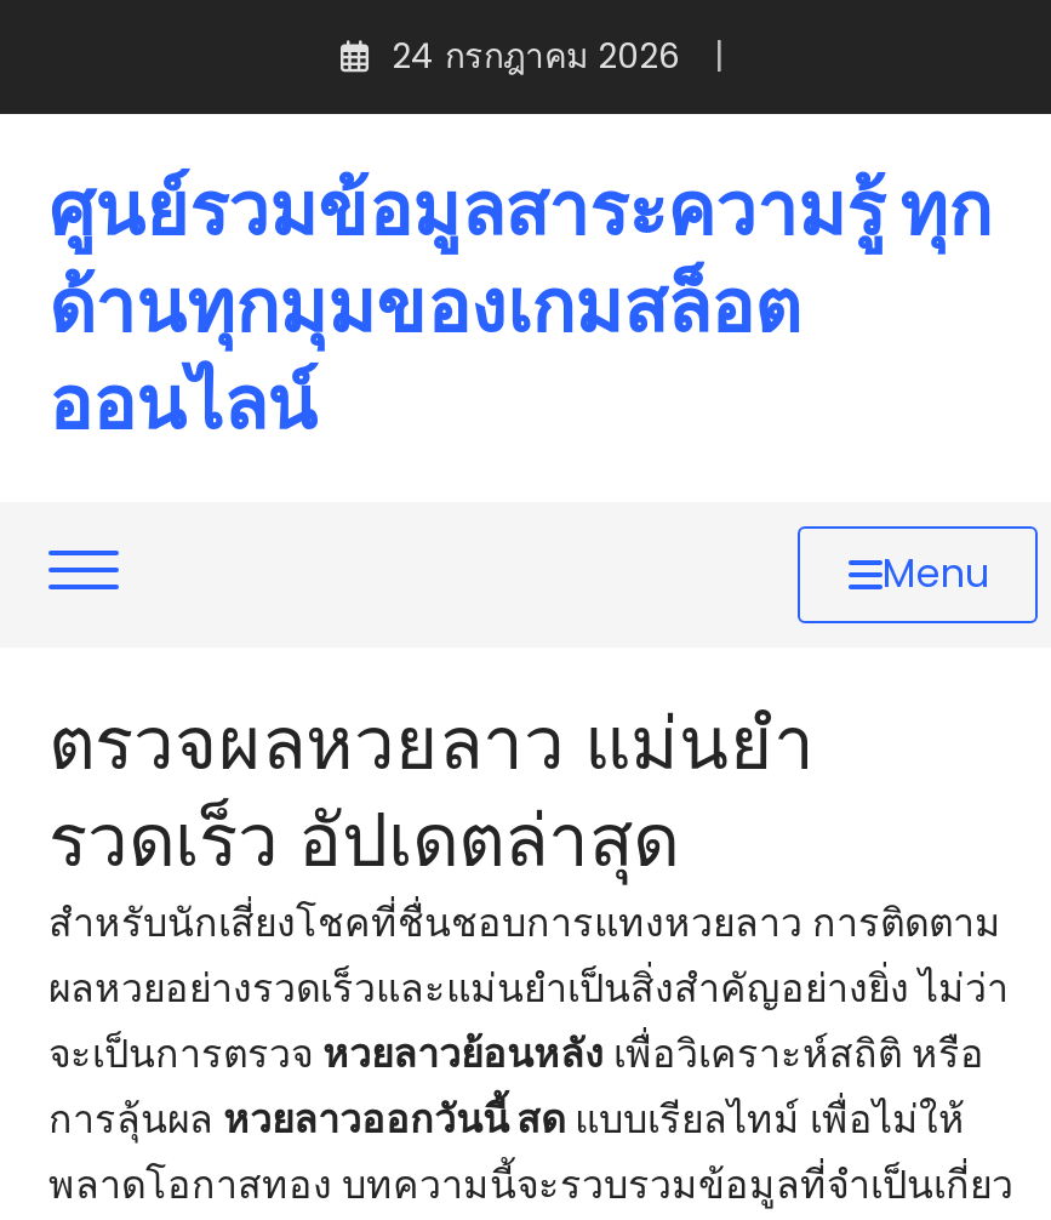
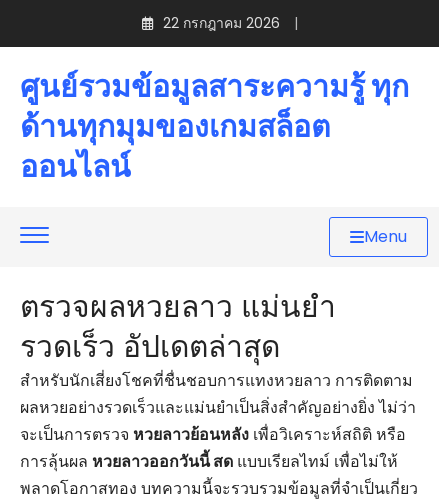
- 24 กรกฎาคม 2026
+ 22 กรกฎาคม 2026
